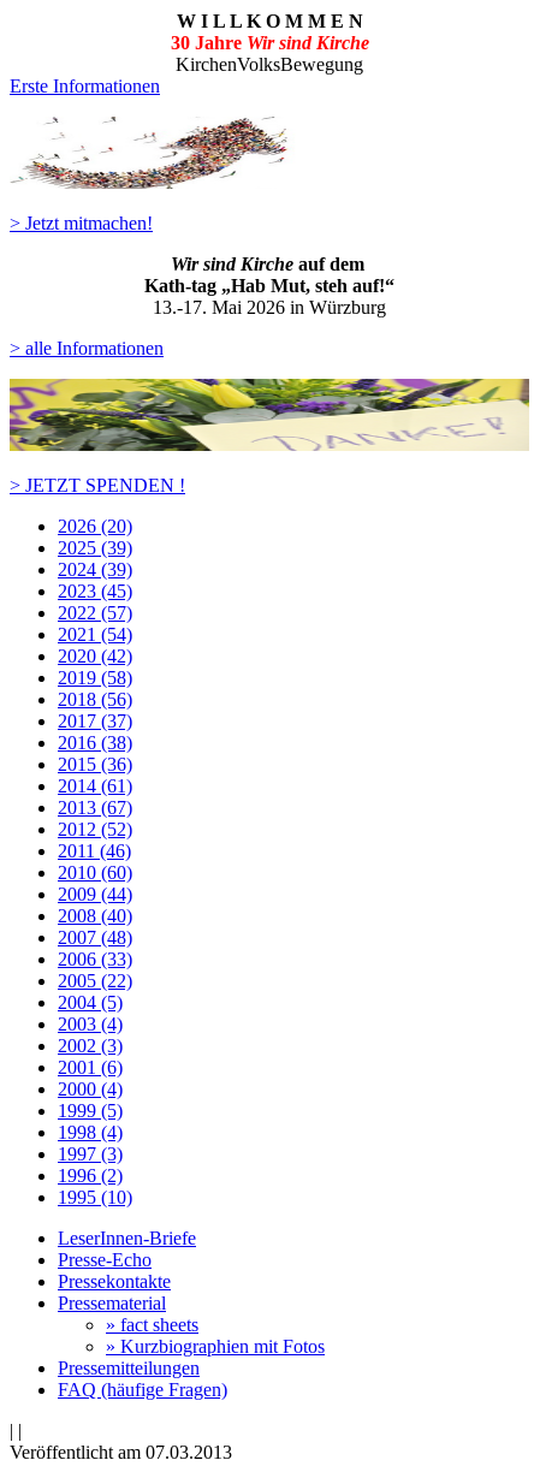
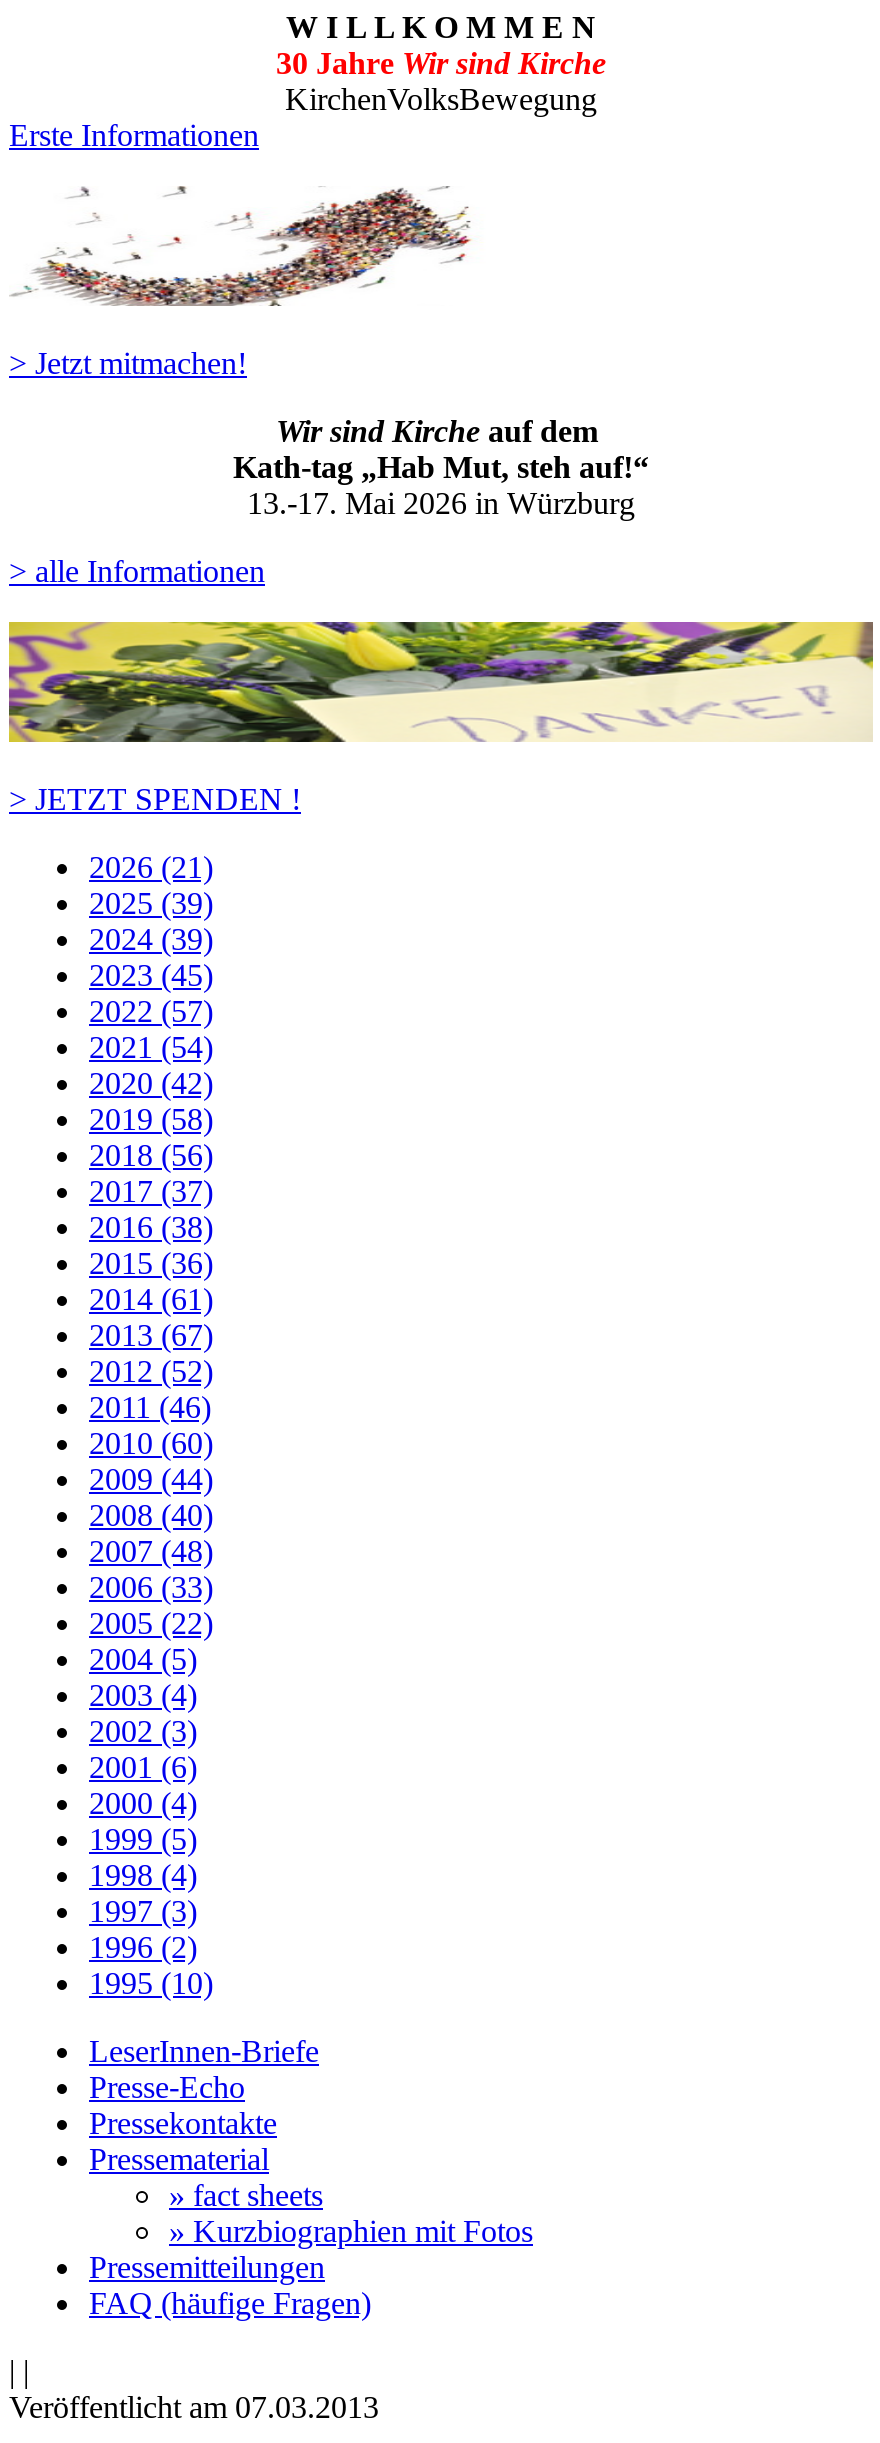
- 2026 (20)
+ 2026 (21)
